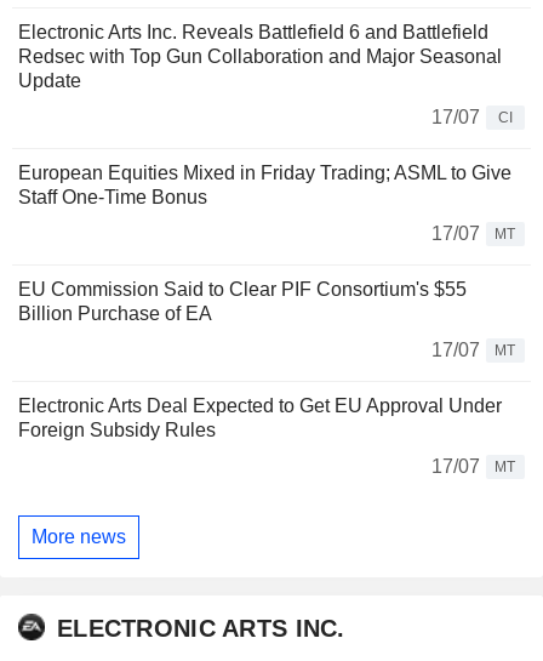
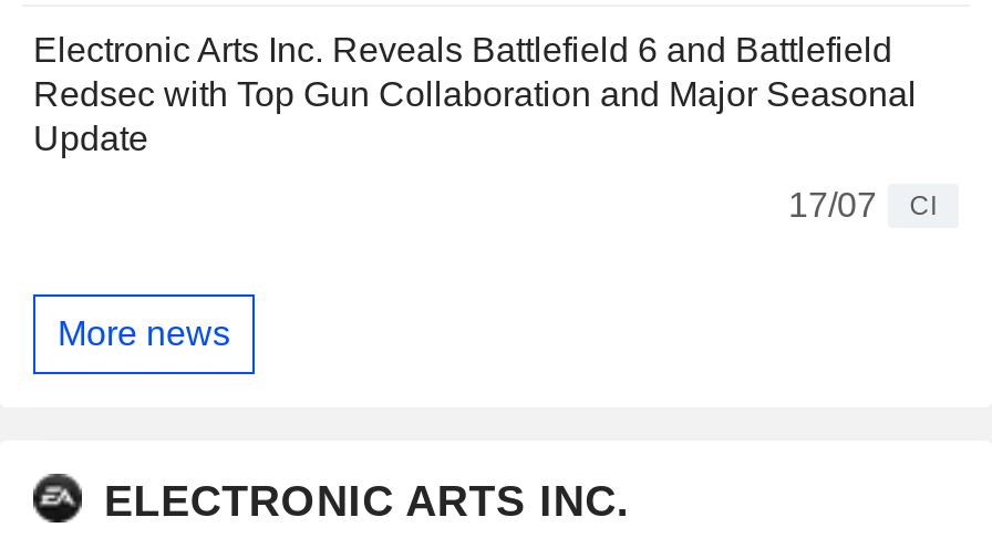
- European Equities Mixed in Friday Trading; ASML to Give
- Staff One-Time Bonus
- 17/07
- MT
- EU Commission Said to Clear PIF Consortium's $55
- Billion Purchase of EA
- 17/07
- MT
- Electronic Arts Deal Expected to Get EU Approval Under
- Foreign Subsidy Rules
- 17/07
- MT
